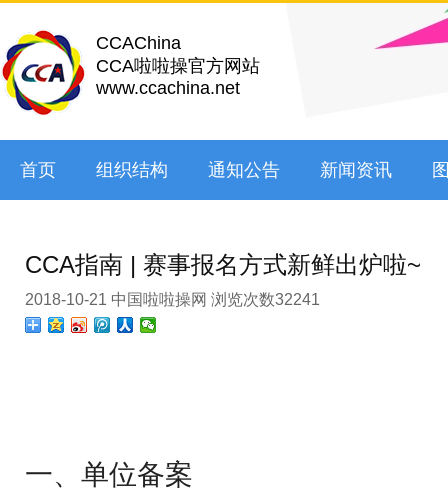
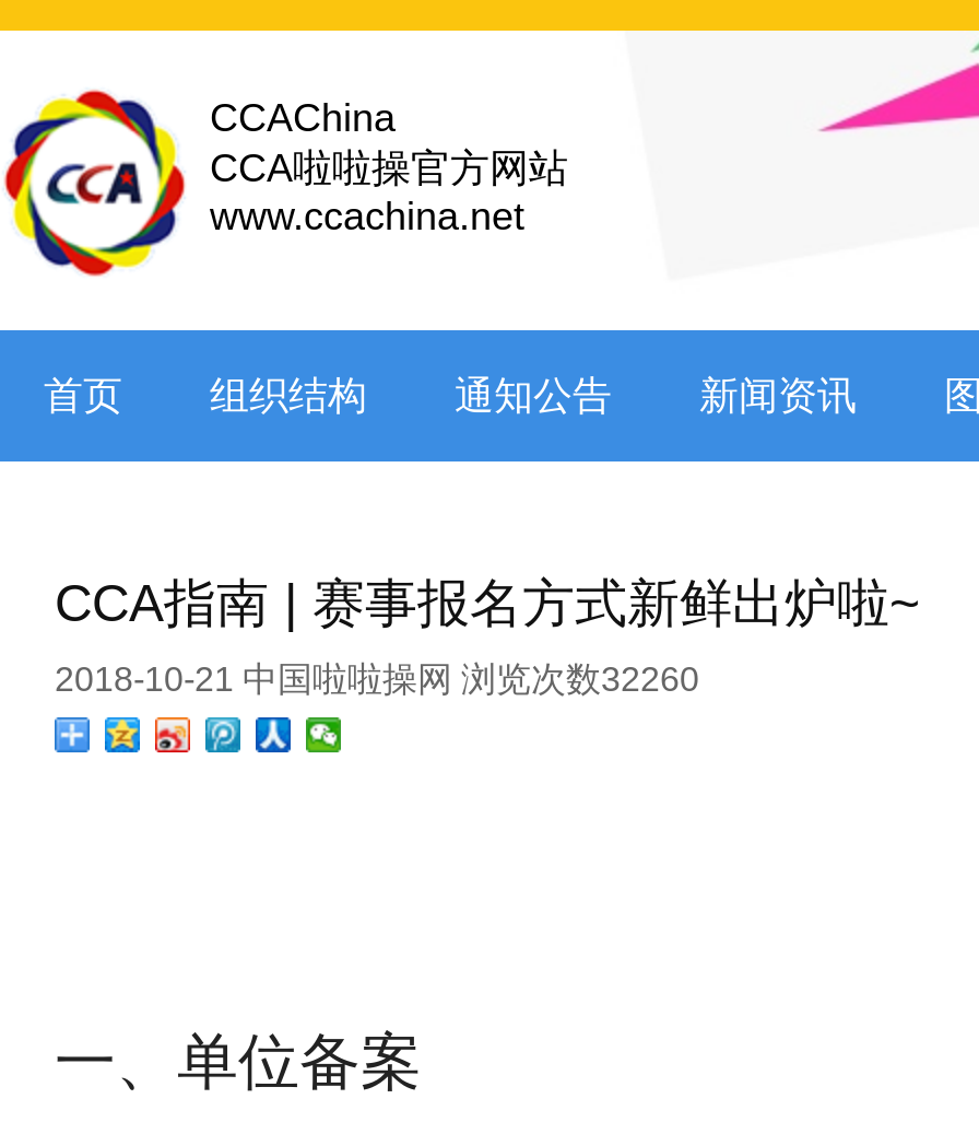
- 2018-10-21 中国啦啦操网 浏览次数32241
+ 2018-10-21 中国啦啦操网 浏览次数32260
